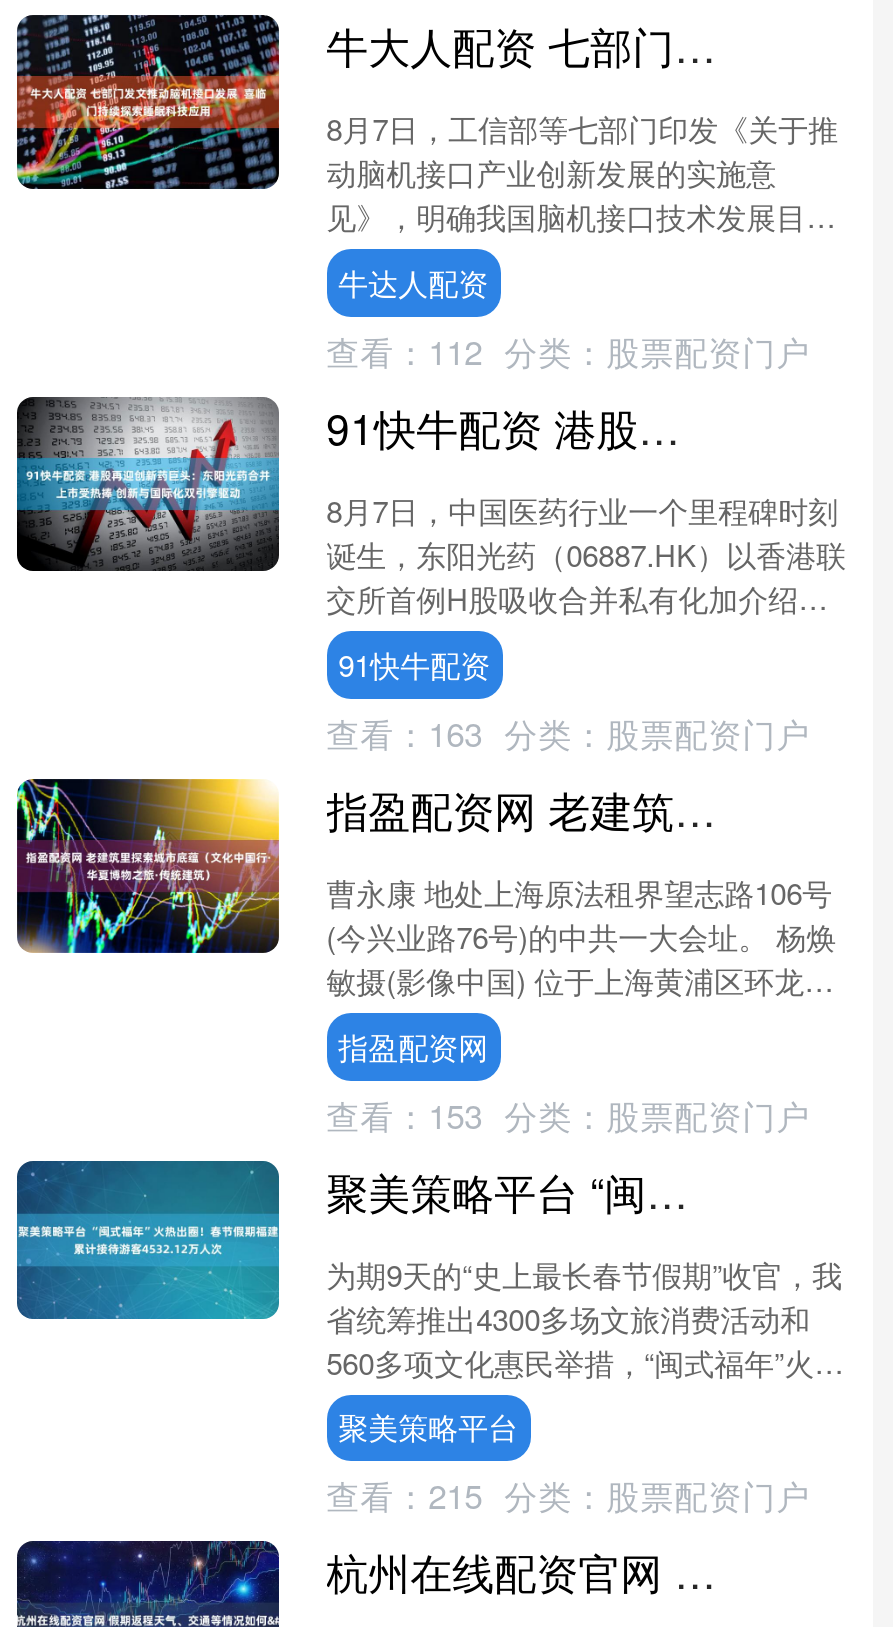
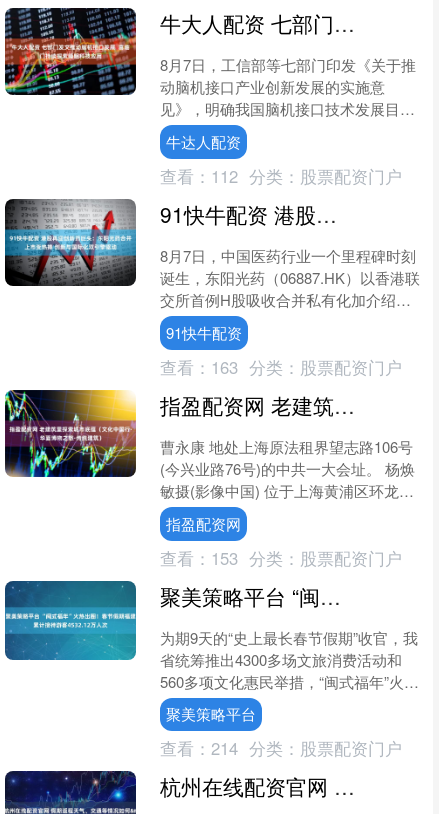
- 查看：215 分类：股票配资门户
+ 查看：214 分类：股票配资门户
